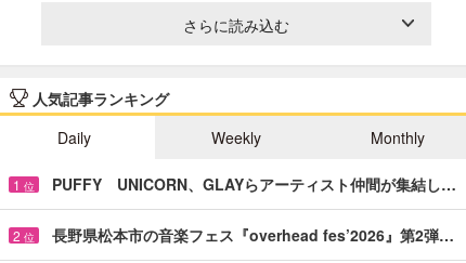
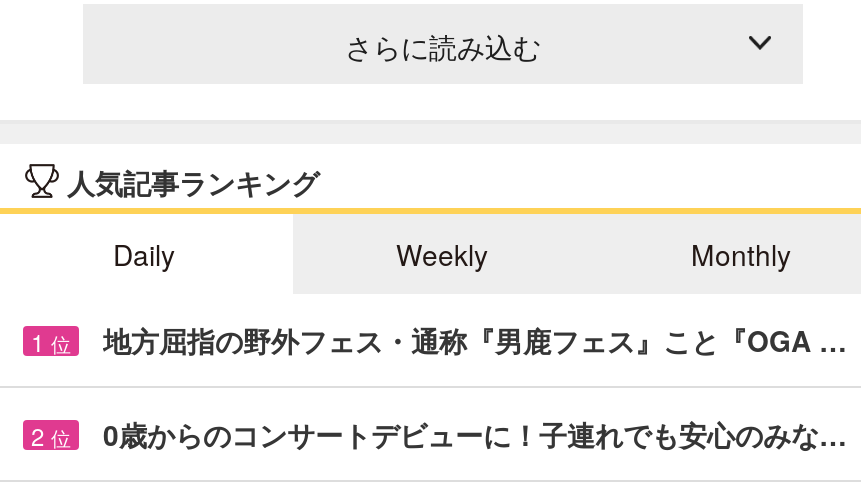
- PUFFY UNICORN、GLAYらアーティスト仲間が集結し…
+ 地方屈指の野外フェス・通称『男鹿フェス』こと『OGA …

- 長野県松本市の音楽フェス『overhead fes’2026』第2弾…
+ 0歳からのコンサートデビューに！子連れでも安心のみな…
